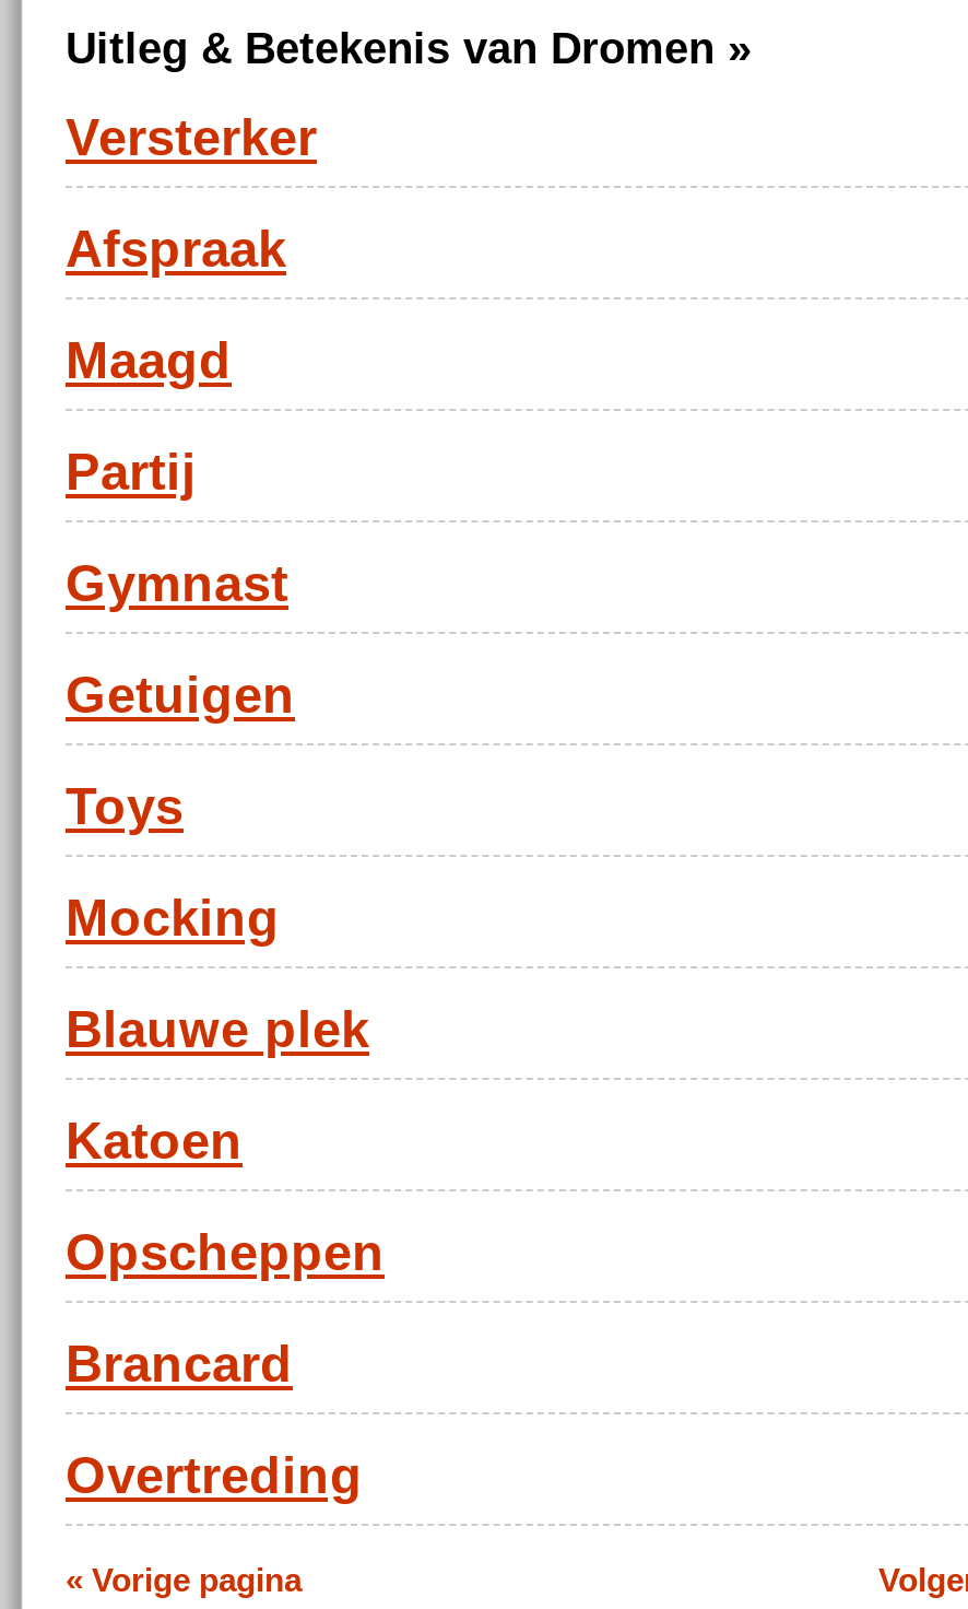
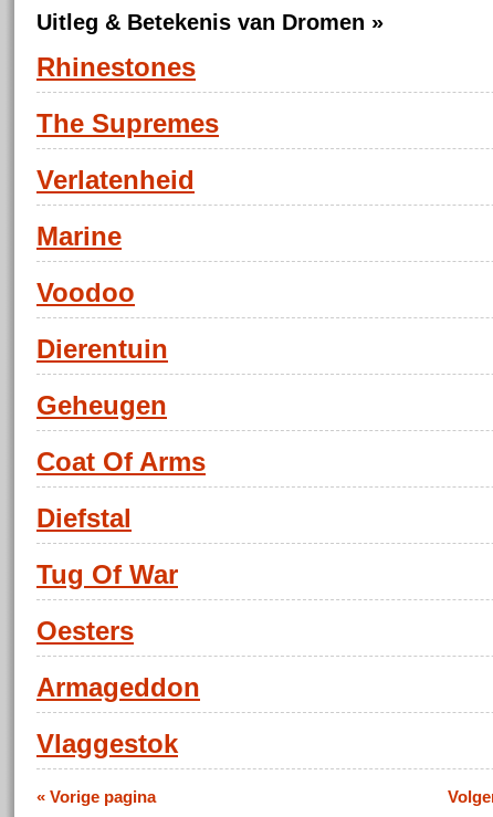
- Versterker
+ Rhinestones

- Afspraak
+ The Supremes

- Maagd
+ Verlatenheid

- Partij
+ Marine

- Gymnast
+ Voodoo

- Getuigen
+ Dierentuin

- Toys
+ Geheugen

- Mocking
+ Coat Of Arms

- Blauwe plek
+ Diefstal

- Katoen
+ Tug Of War

- Opscheppen
+ Oesters

- Brancard
+ Armageddon

- Overtreding
+ Vlaggestok
